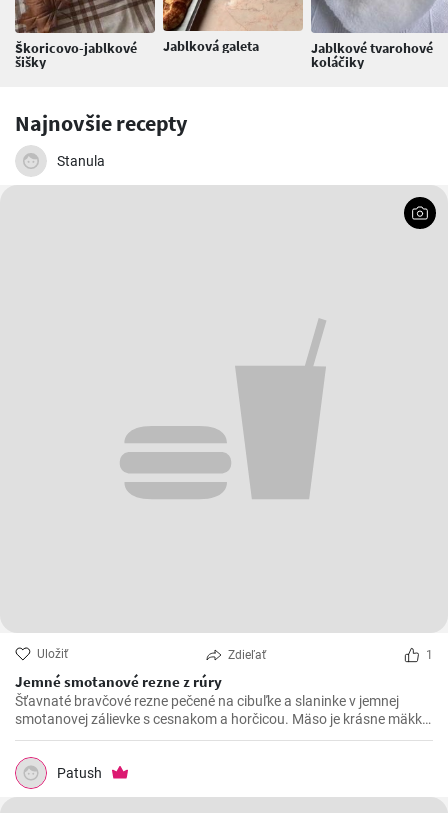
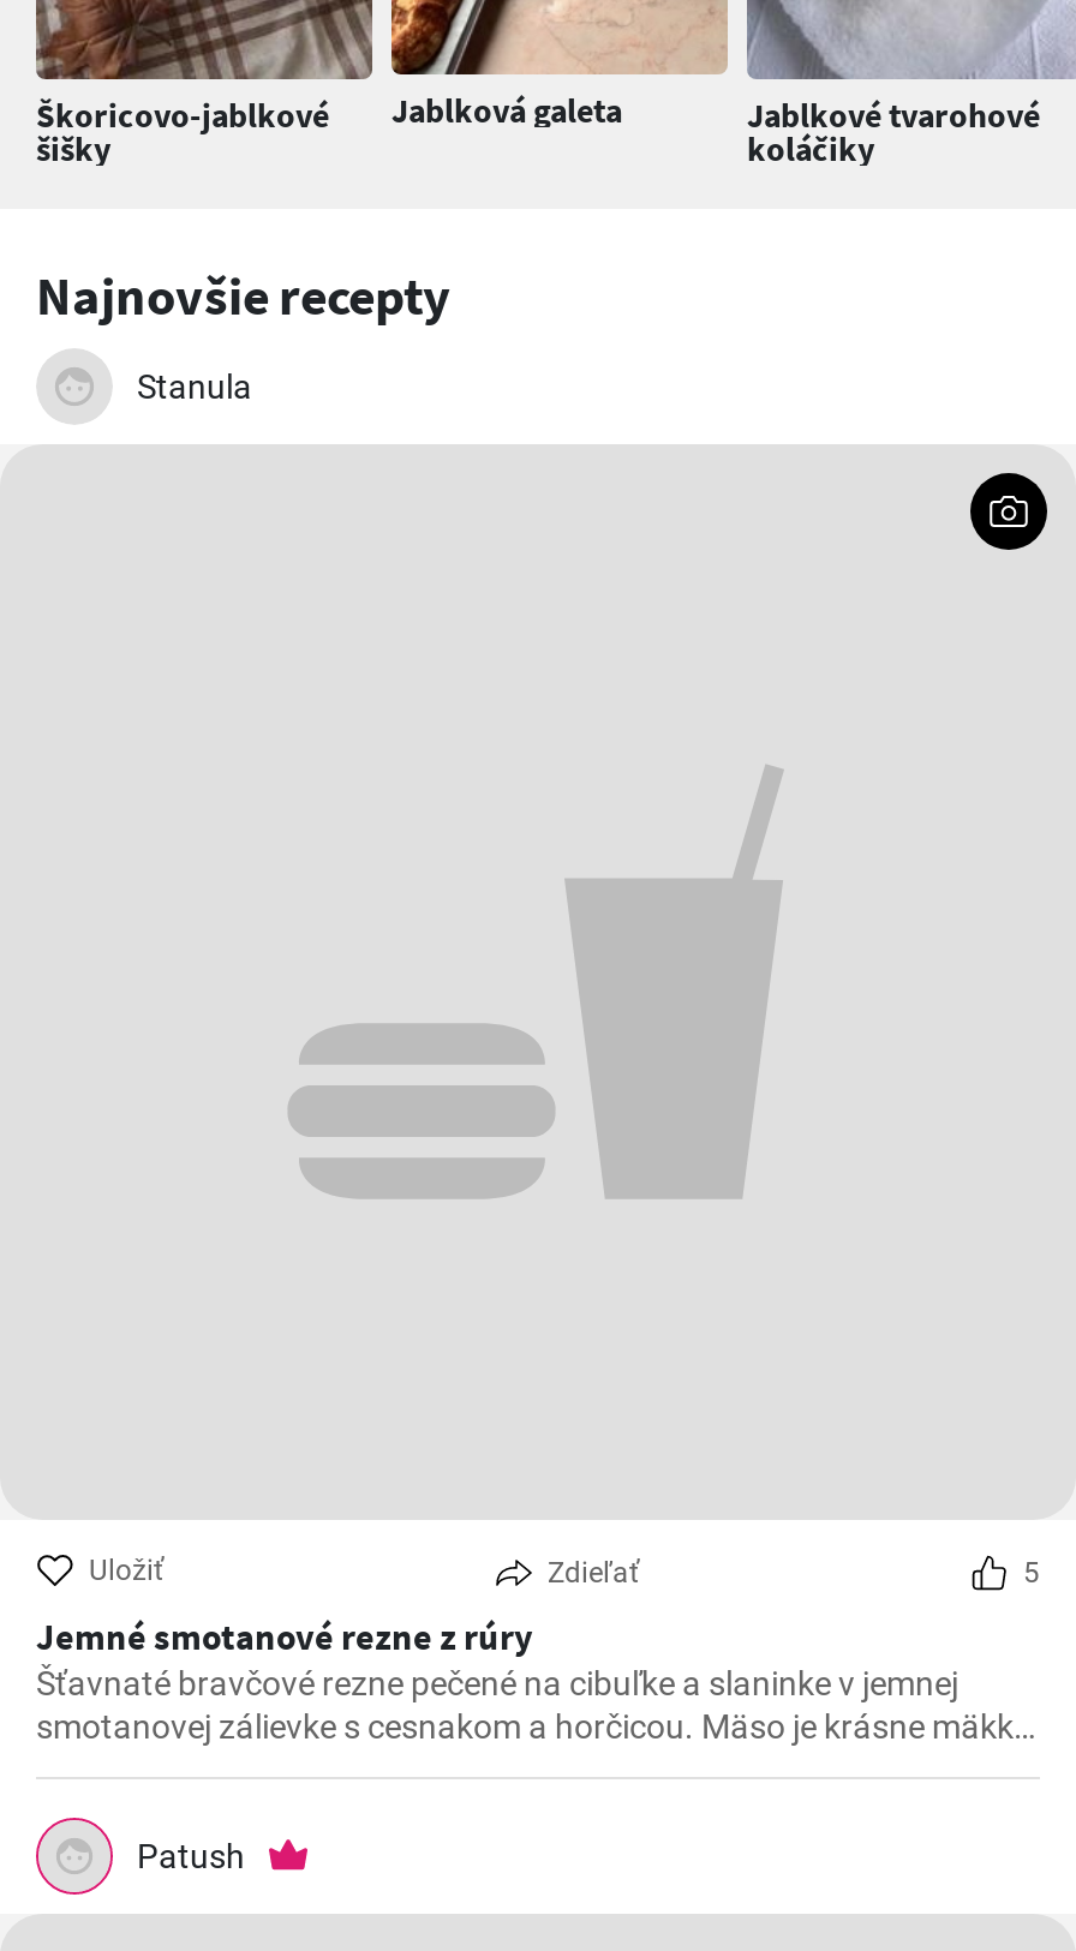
- 1
+ 5
